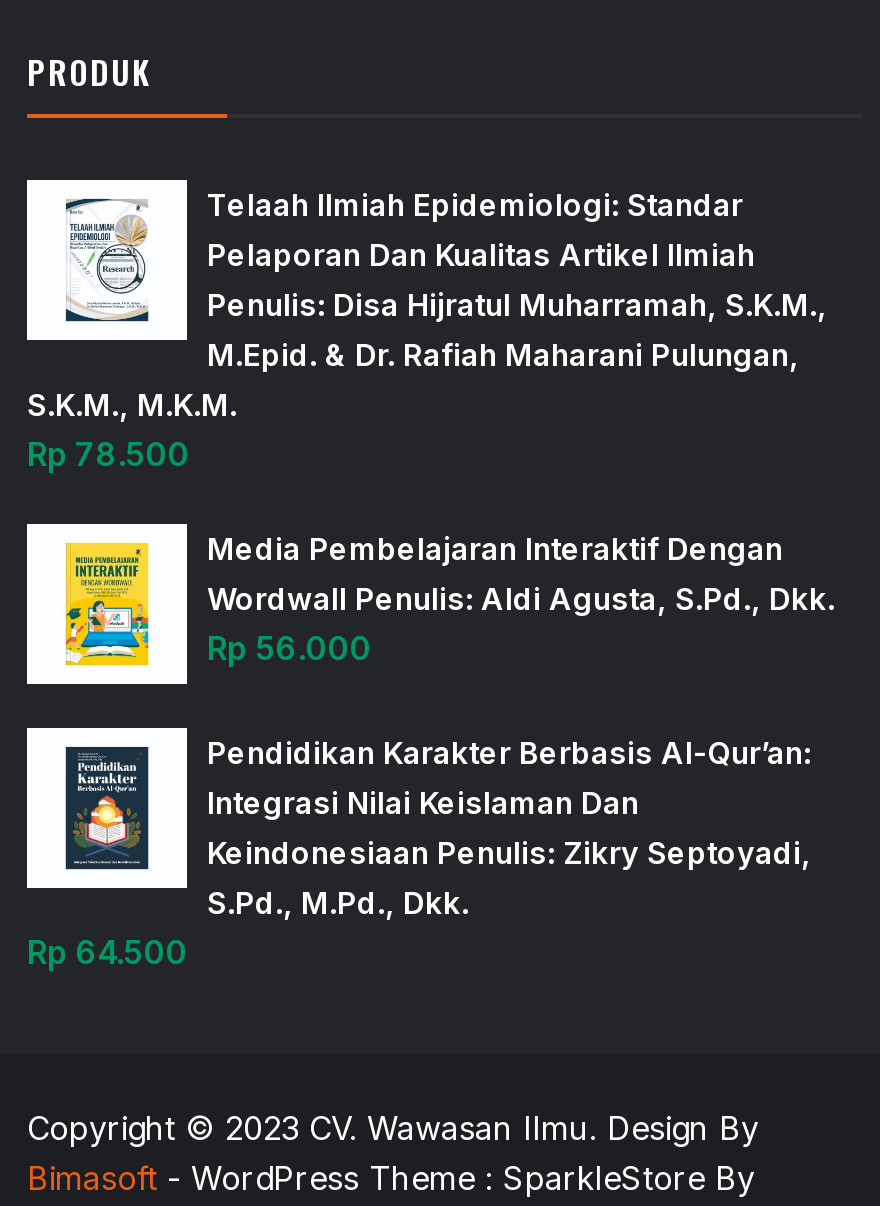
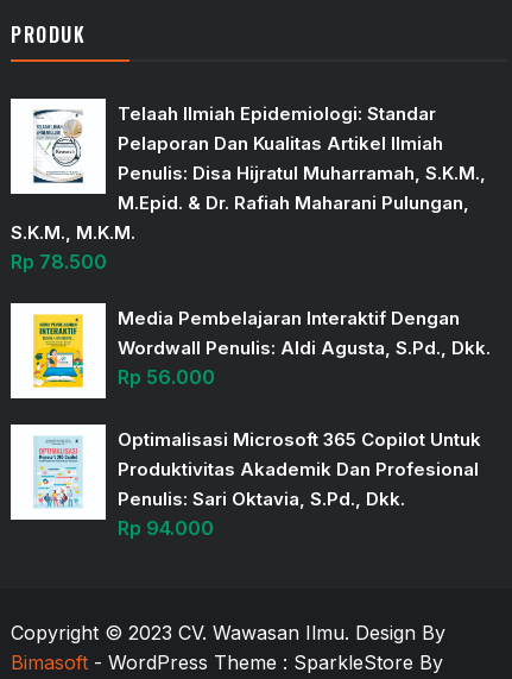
- [image]
- Pendidikan Karakter Berbasis Al-Qur’an:
- Integrasi Nilai Keislaman Dan
- Keindonesiaan Penulis: Zikry Septoyadi,
- S.Pd., M.Pd., Dkk.
- Rp 64.500
+ [image]
+ Optimalisasi Microsoft 365 Copilot Untuk
+ Produktivitas Akademik Dan Profesional
+ Penulis: Sari Oktavia, S.Pd., Dkk.
+ Rp 94.000
